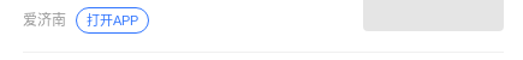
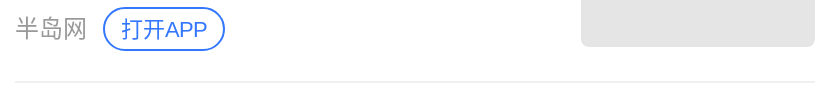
- 爱济南
+ 半岛网
